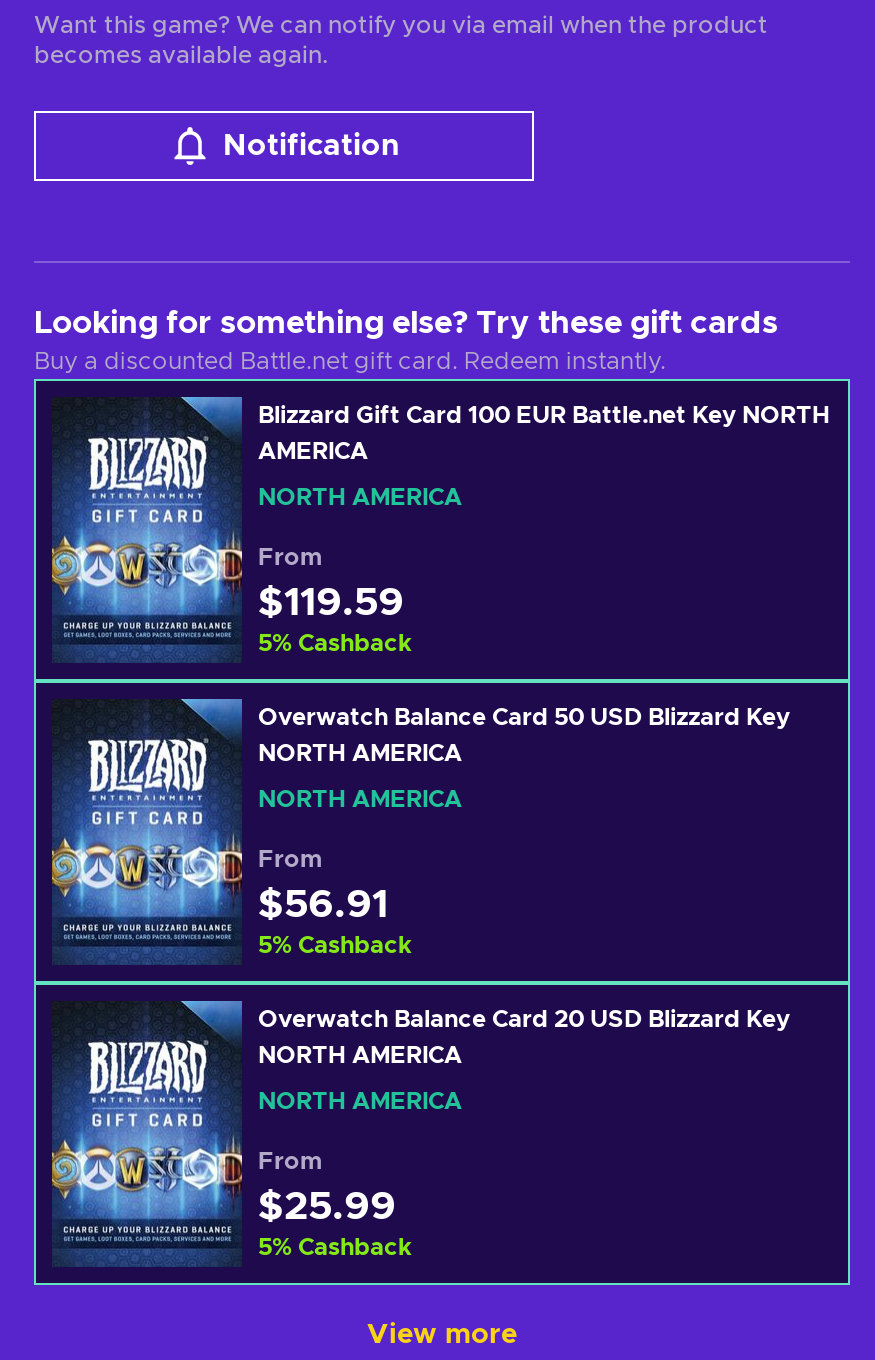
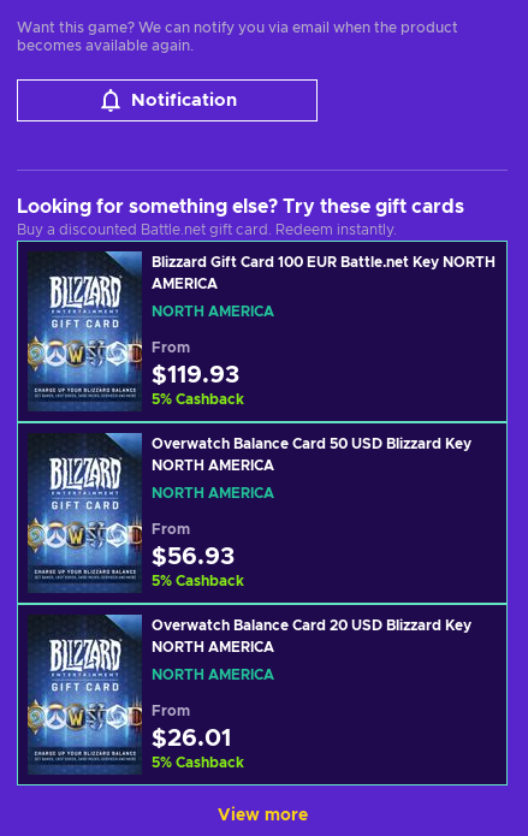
- $119.59
+ $119.93

- $56.91
+ $56.93

- $25.99
+ $26.01
